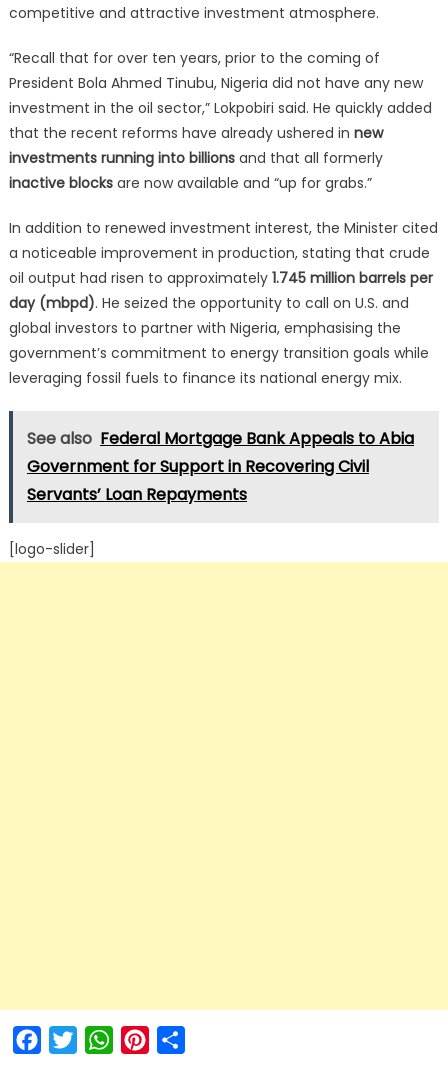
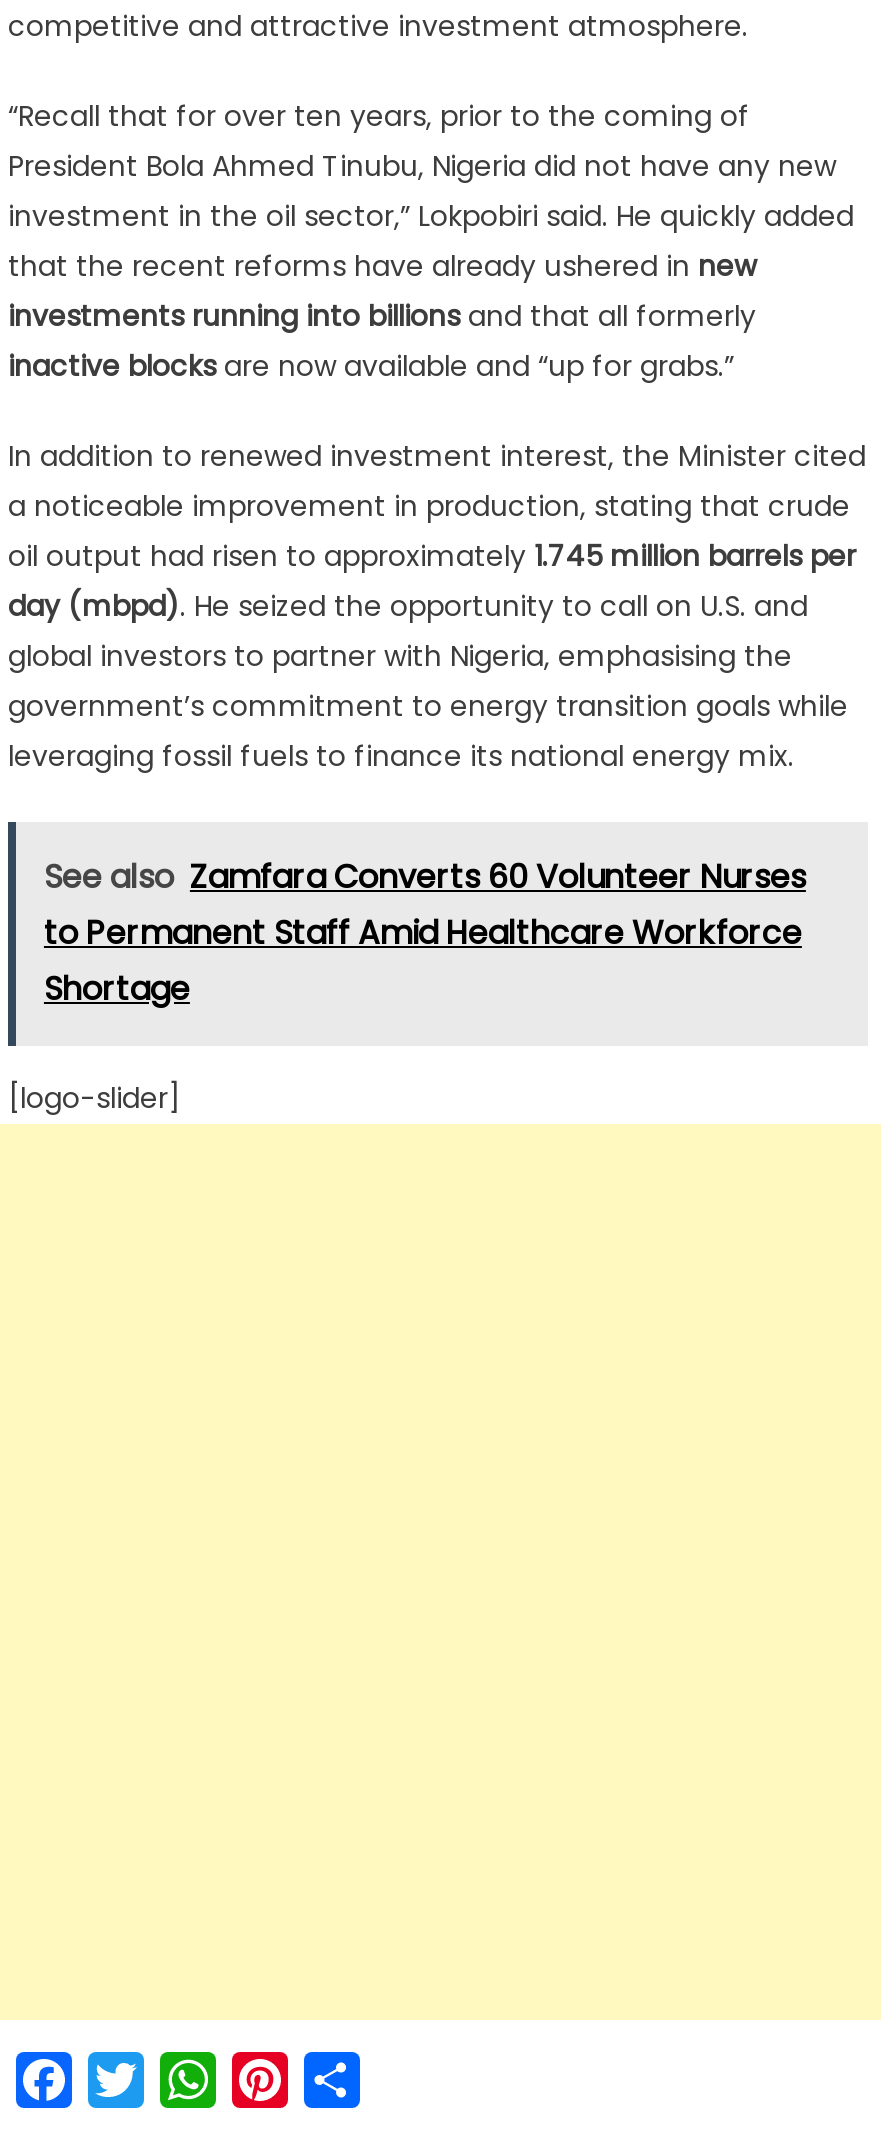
- See also Federal Mortgage Bank Appeals to Abia
- Government for Support in Recovering Civil
- Servants’ Loan Repayments
+ See also Zamfara Converts 60 Volunteer Nurses
+ to Permanent Staff Amid Healthcare Workforce
+ Shortage
